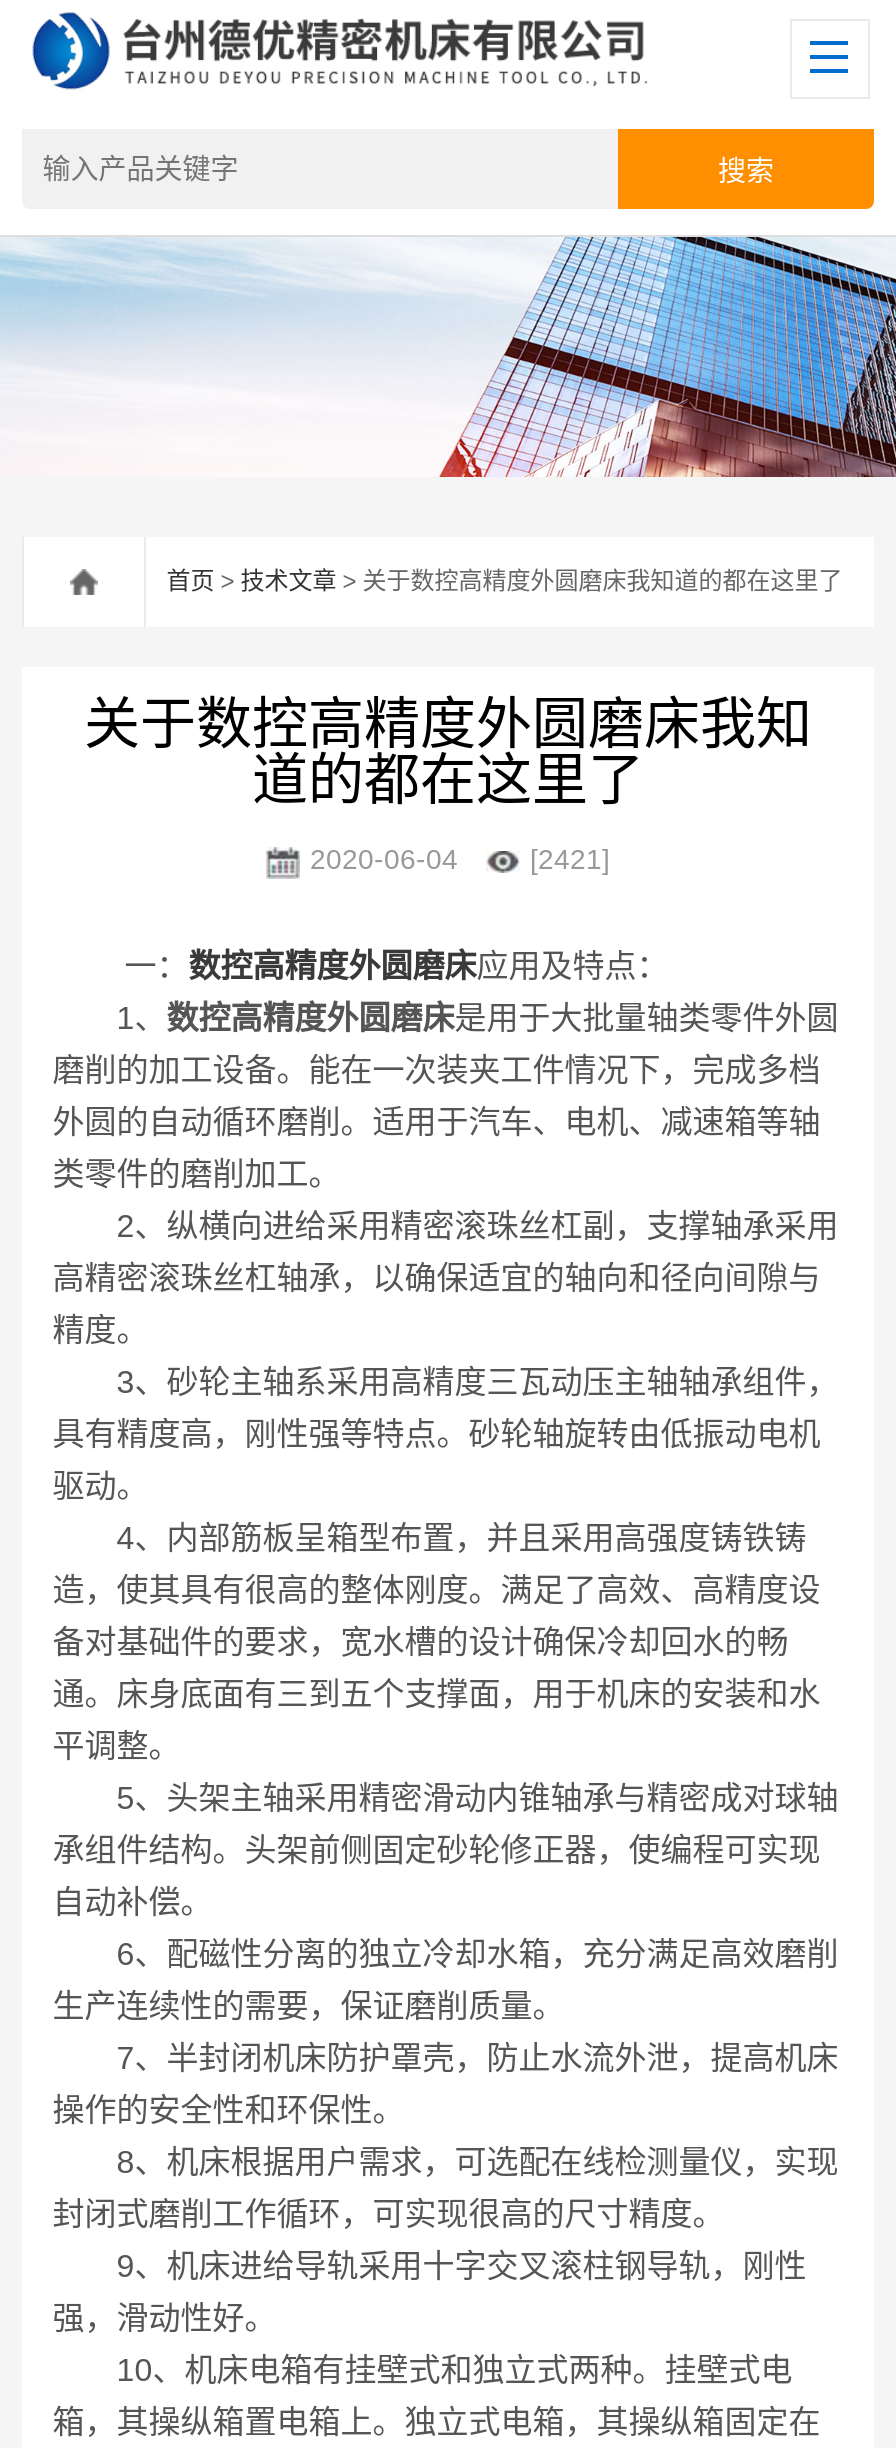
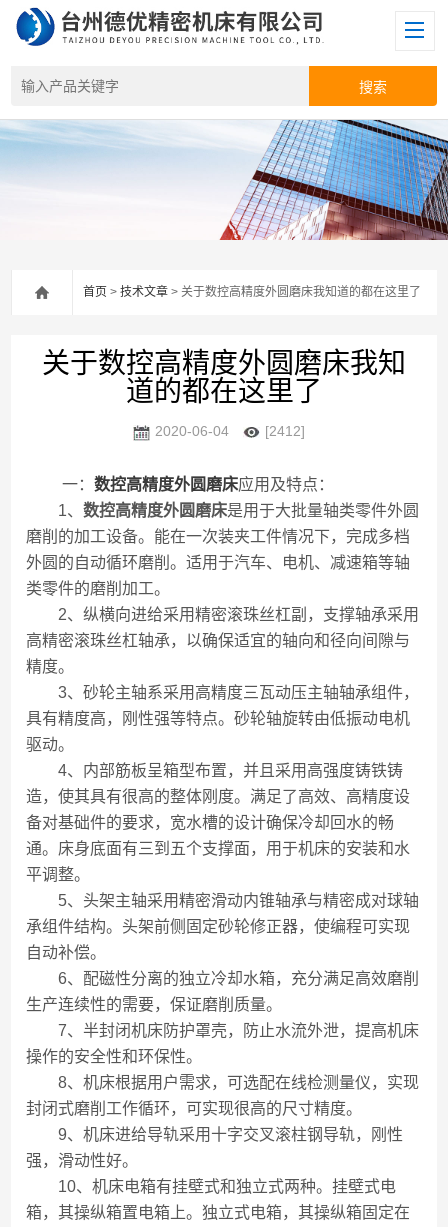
- [2421]
+ [2412]
